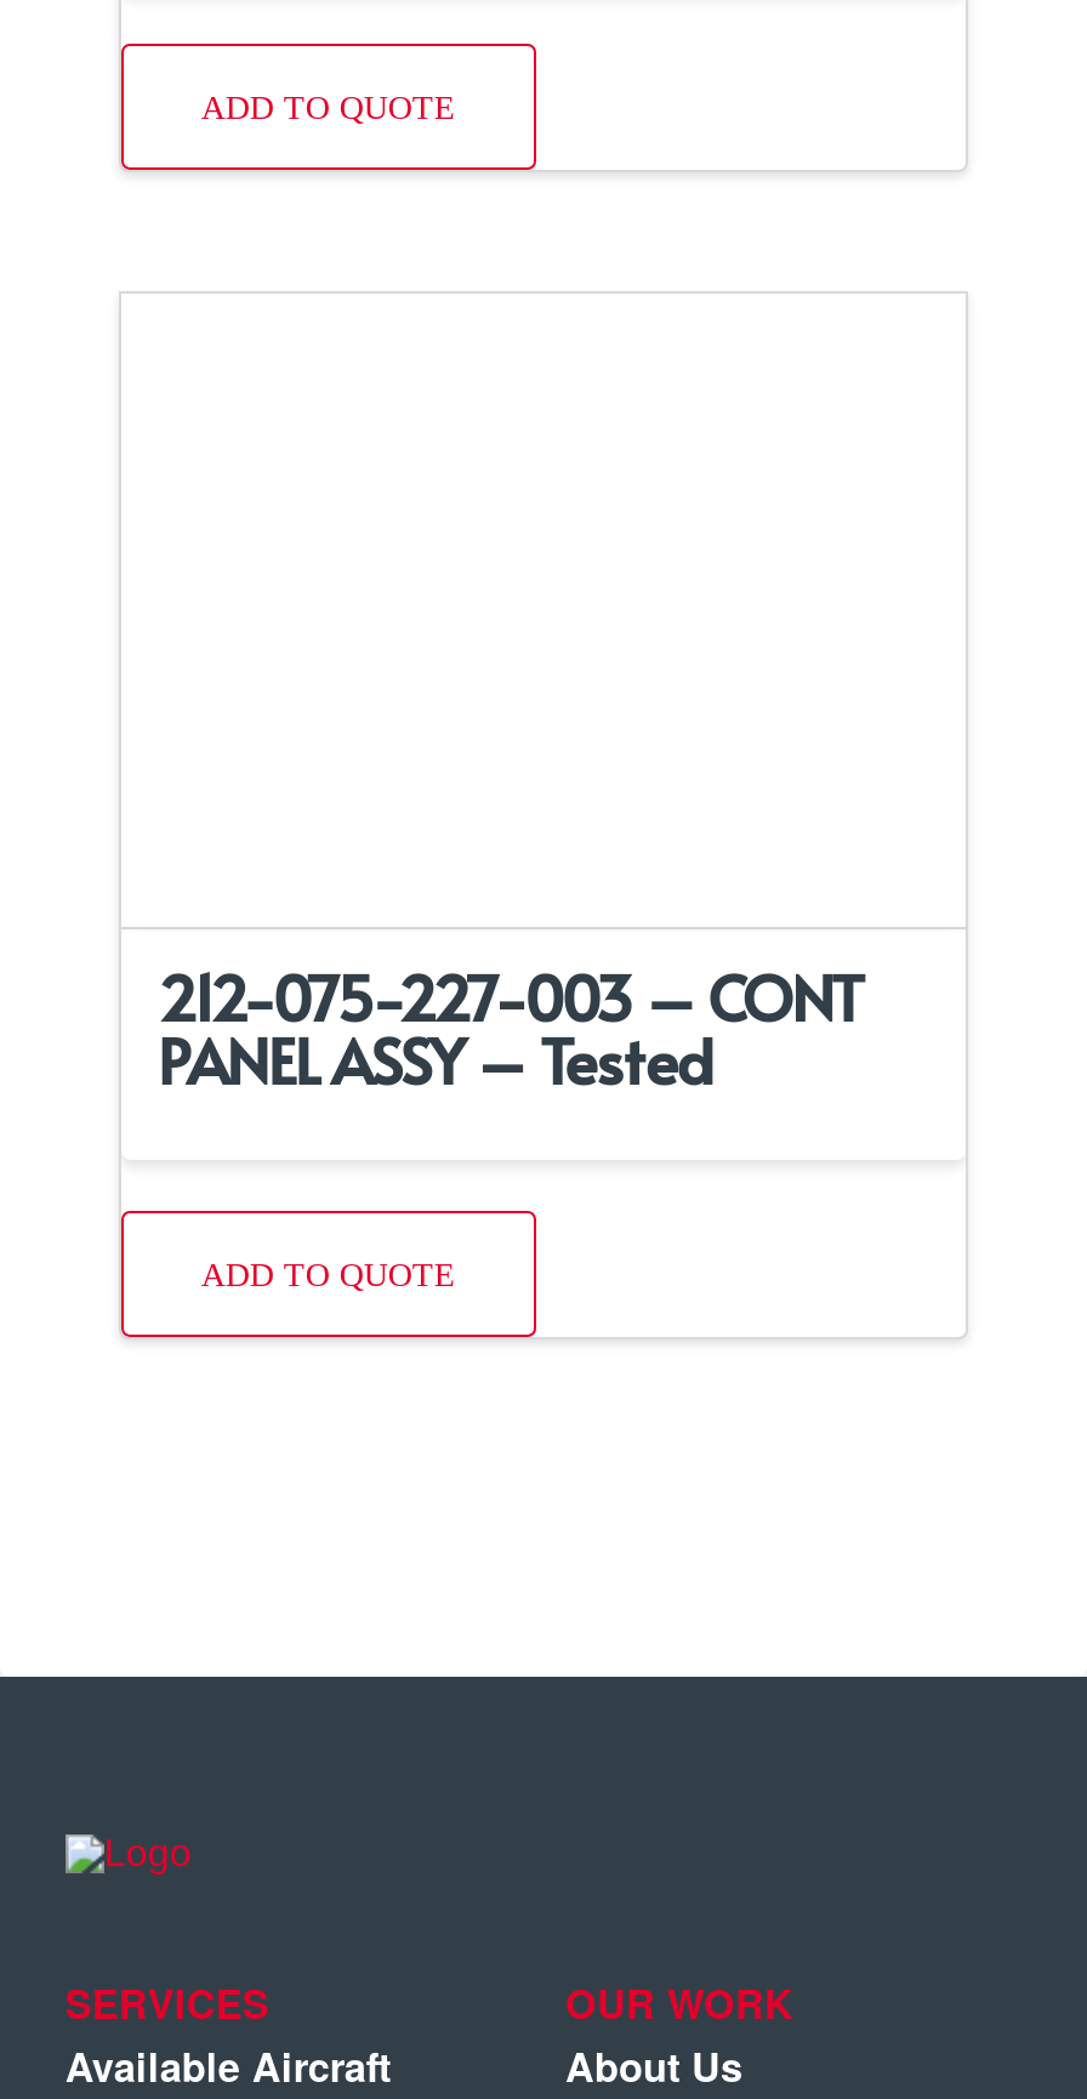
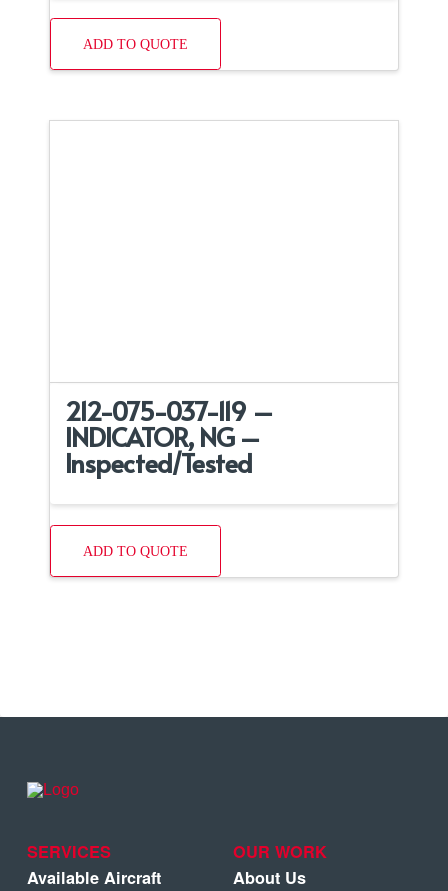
- 212-075-227-003 – CONT
- PANEL ASSY – Tested
+ 212-075-037-119 –
+ INDICATOR, NG –
+ Inspected/Tested
